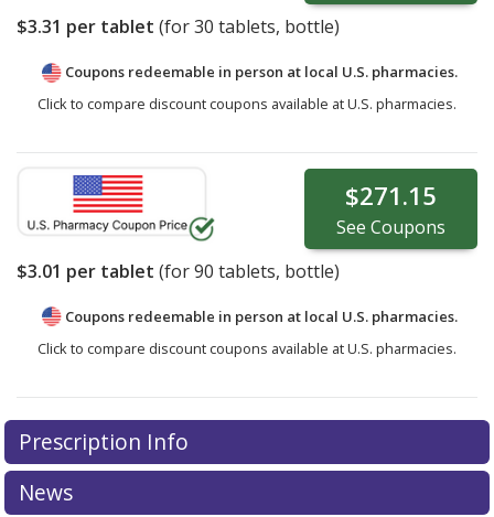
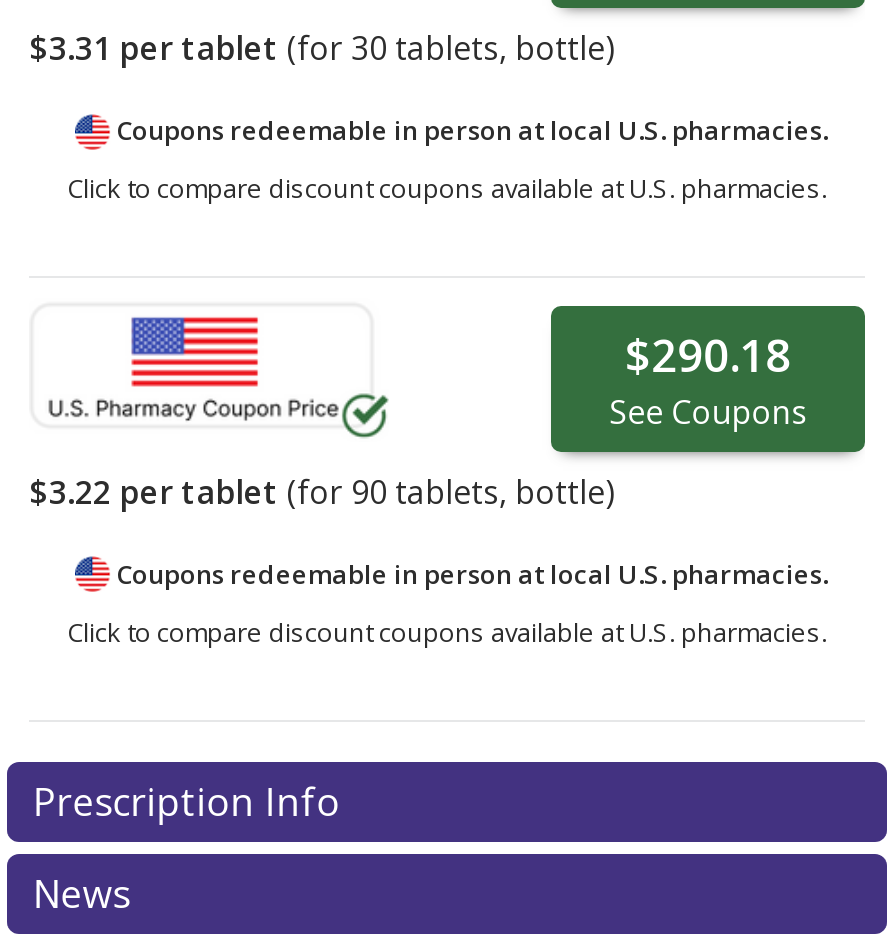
- $271.15
+ $290.18

- $3.01 per tablet (for 90 tablets, bottle)
+ $3.22 per tablet (for 90 tablets, bottle)
